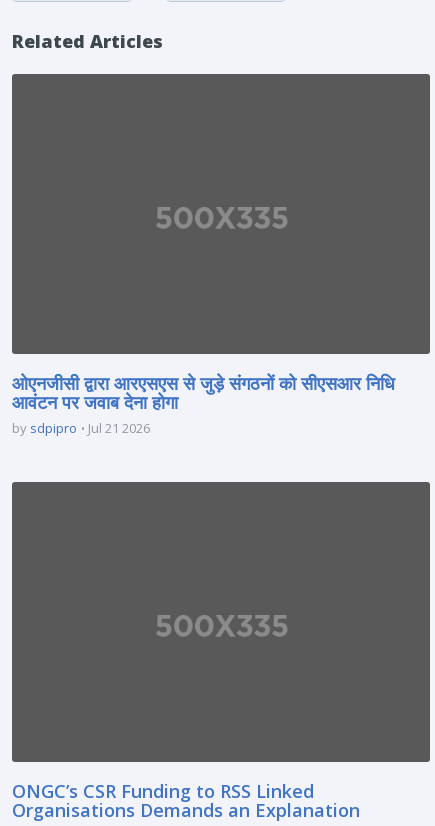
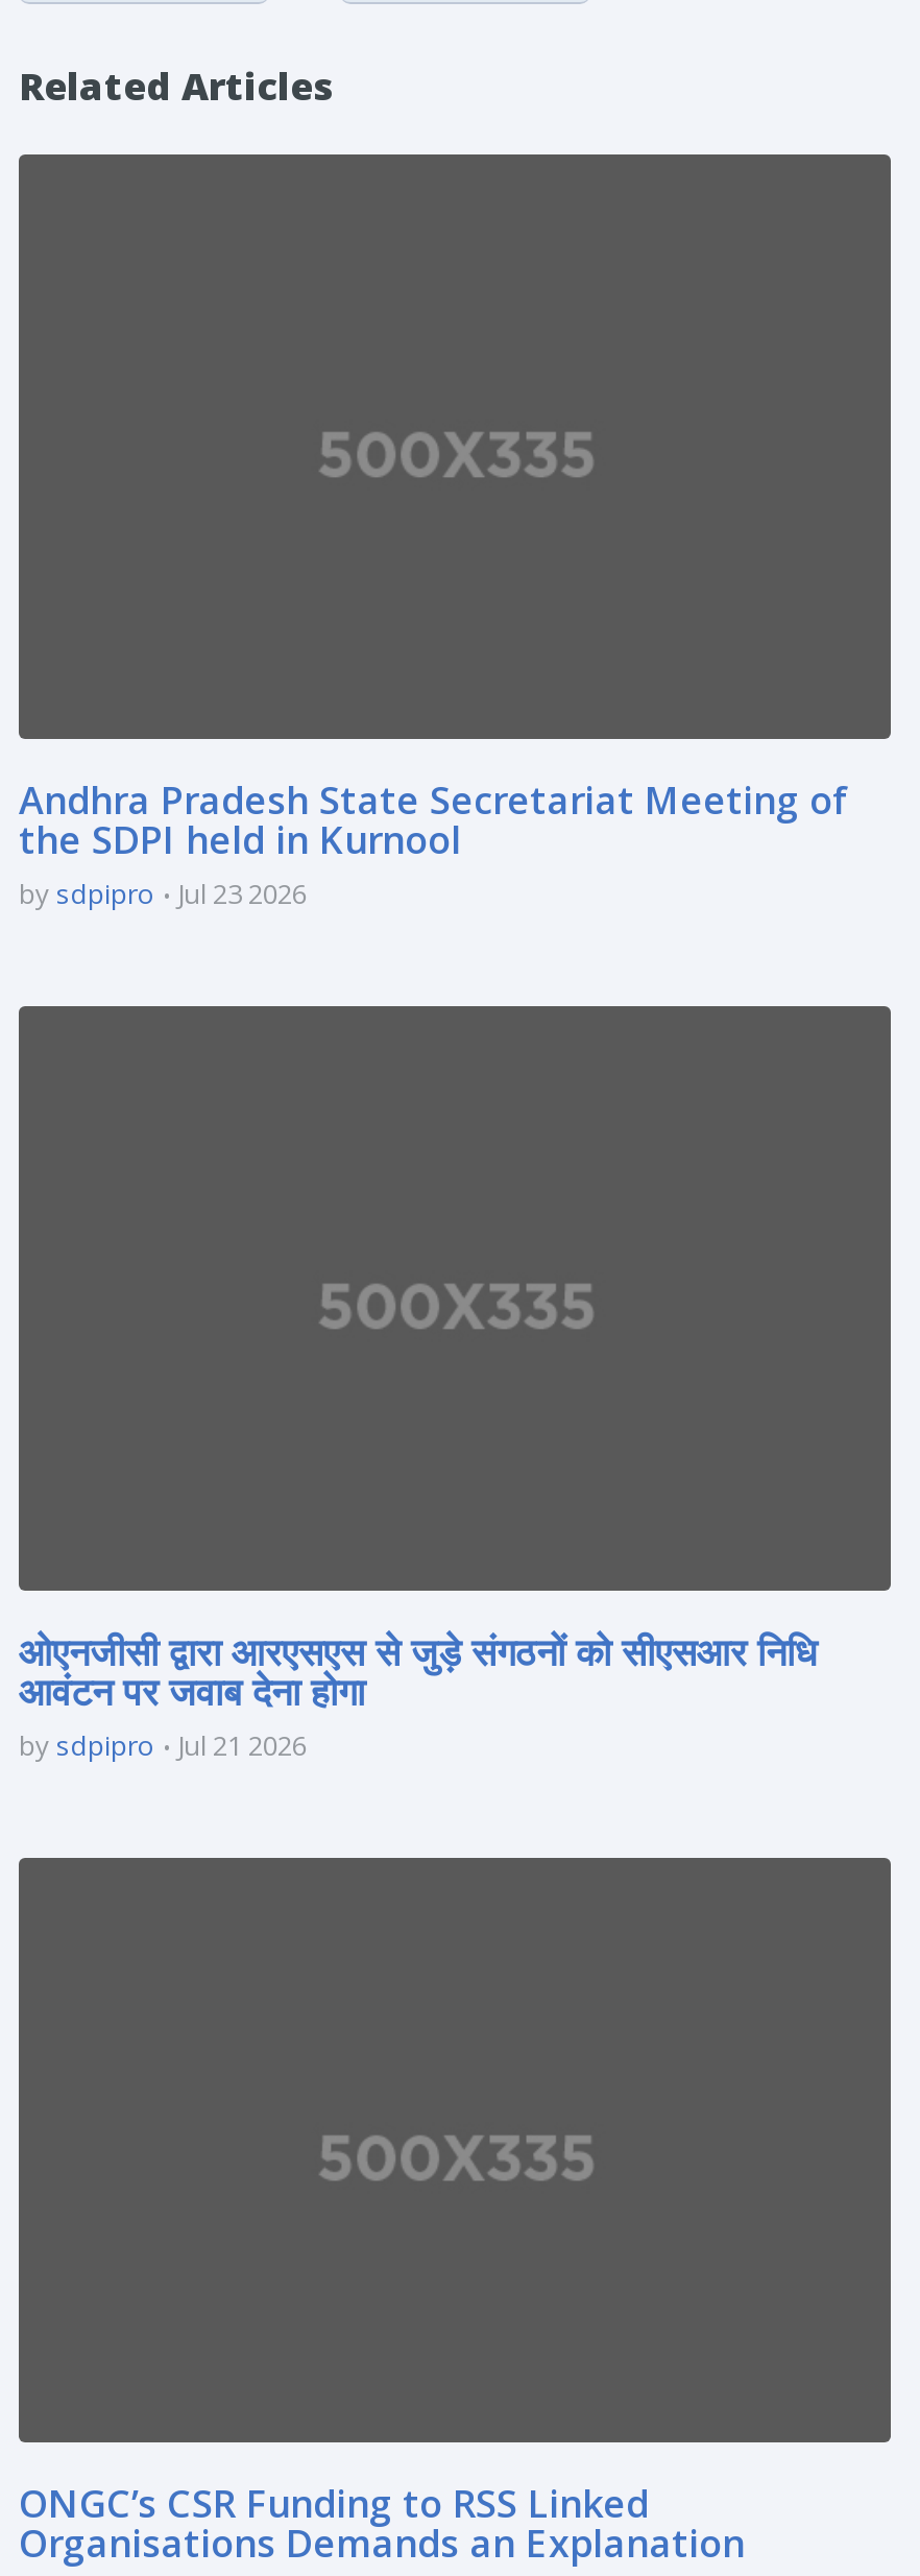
+ Andhra Pradesh State Secretariat Meeting of
+ the SDPI held in Kurnool
+ by sdpipro
+ Jul 23 2026
